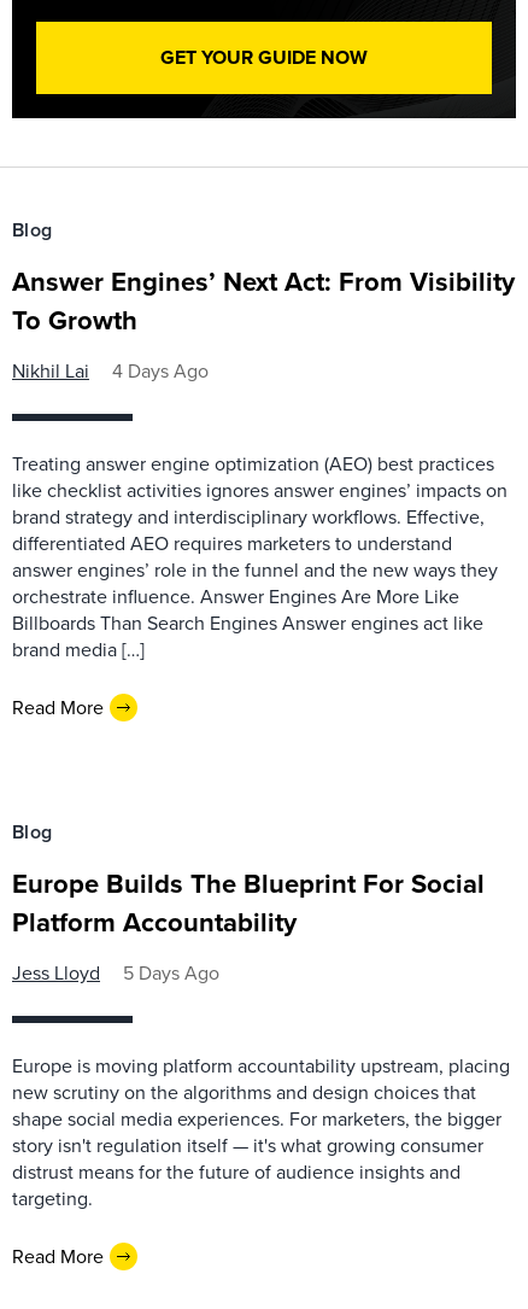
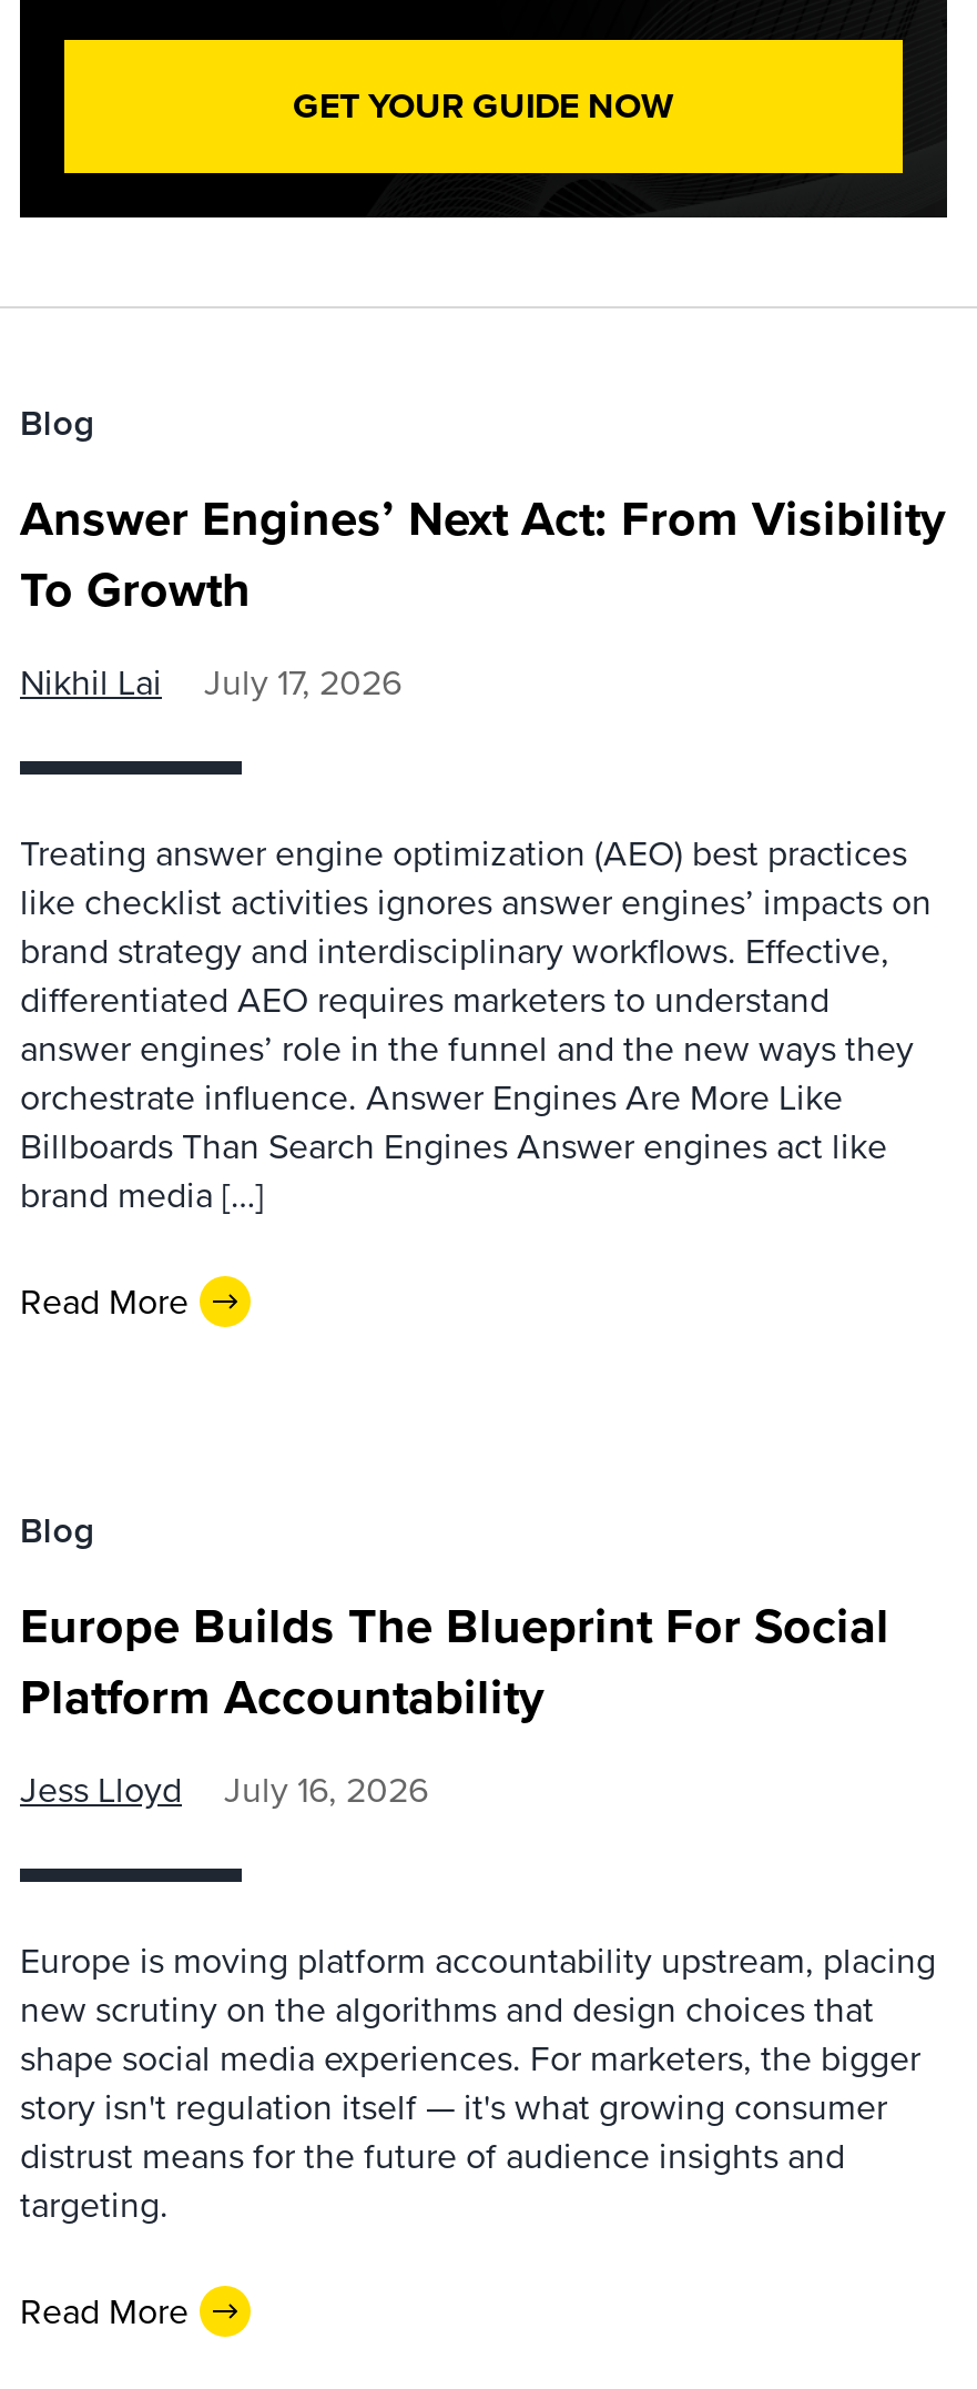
- Nikhil Lai 4 Days Ago
+ Nikhil Lai July 17, 2026

- Jess Lloyd 5 Days Ago
+ Jess Lloyd July 16, 2026
